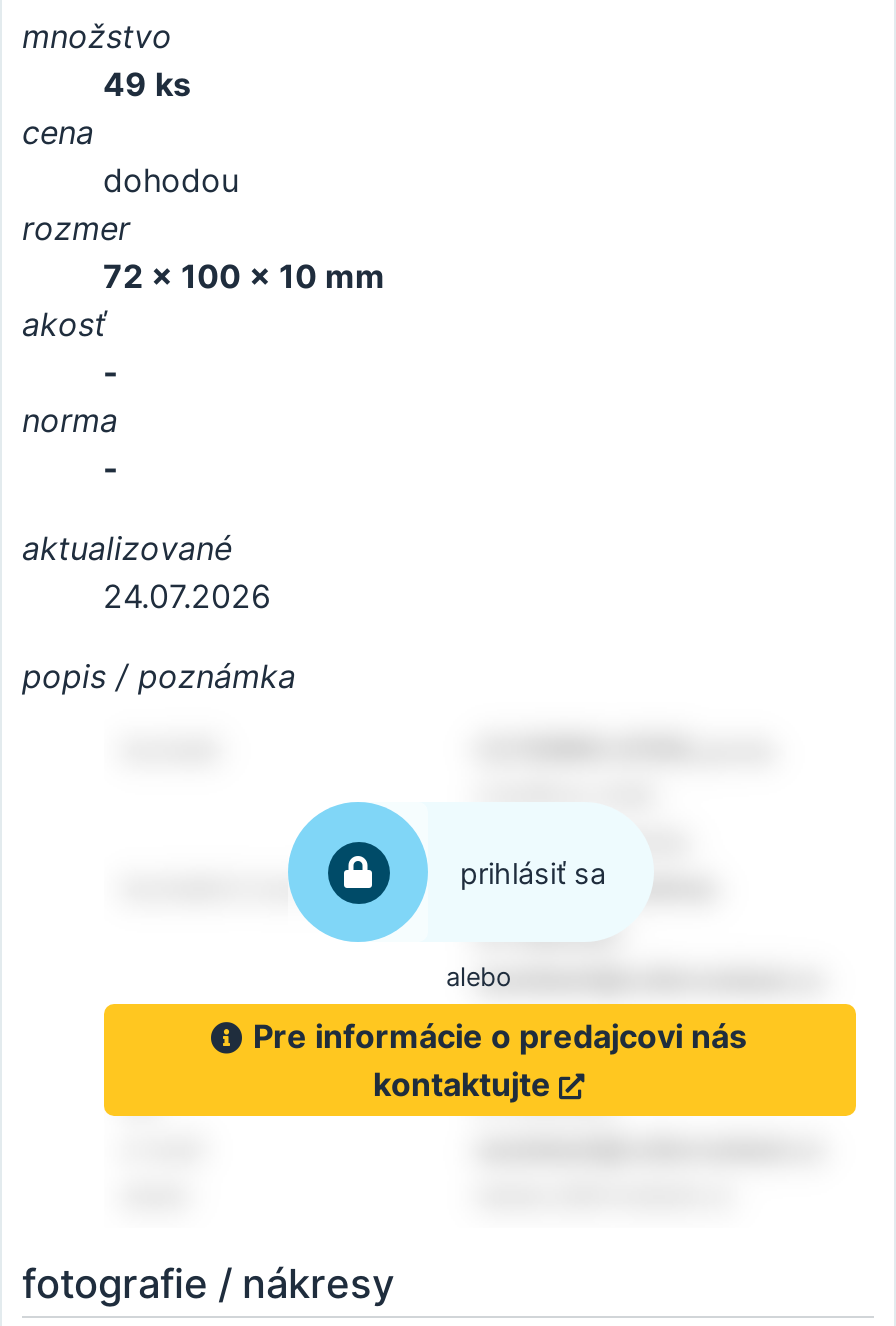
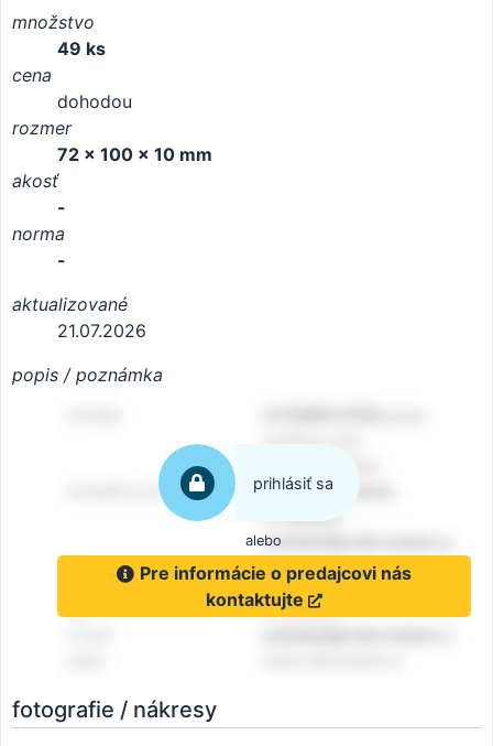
- 24.07.2026
+ 21.07.2026
